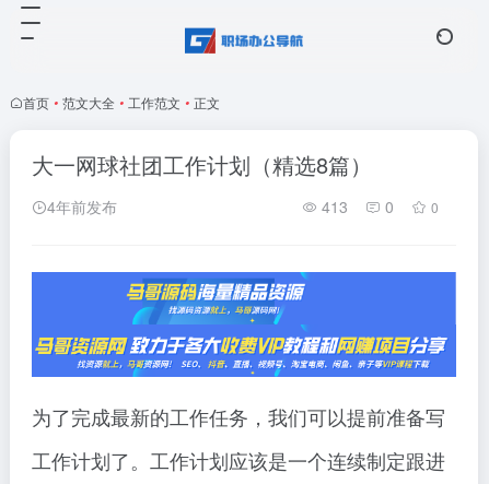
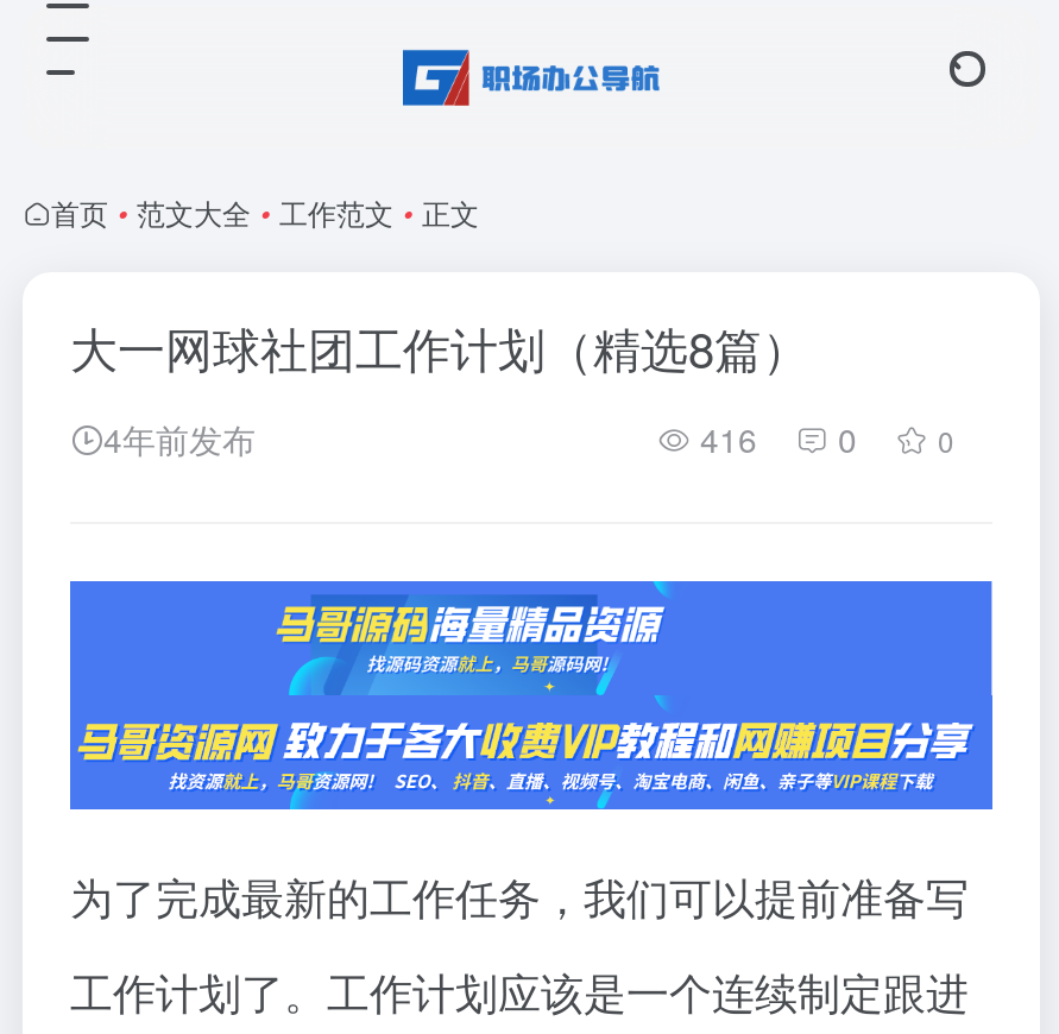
- 413 0 0
+ 416 0 0
